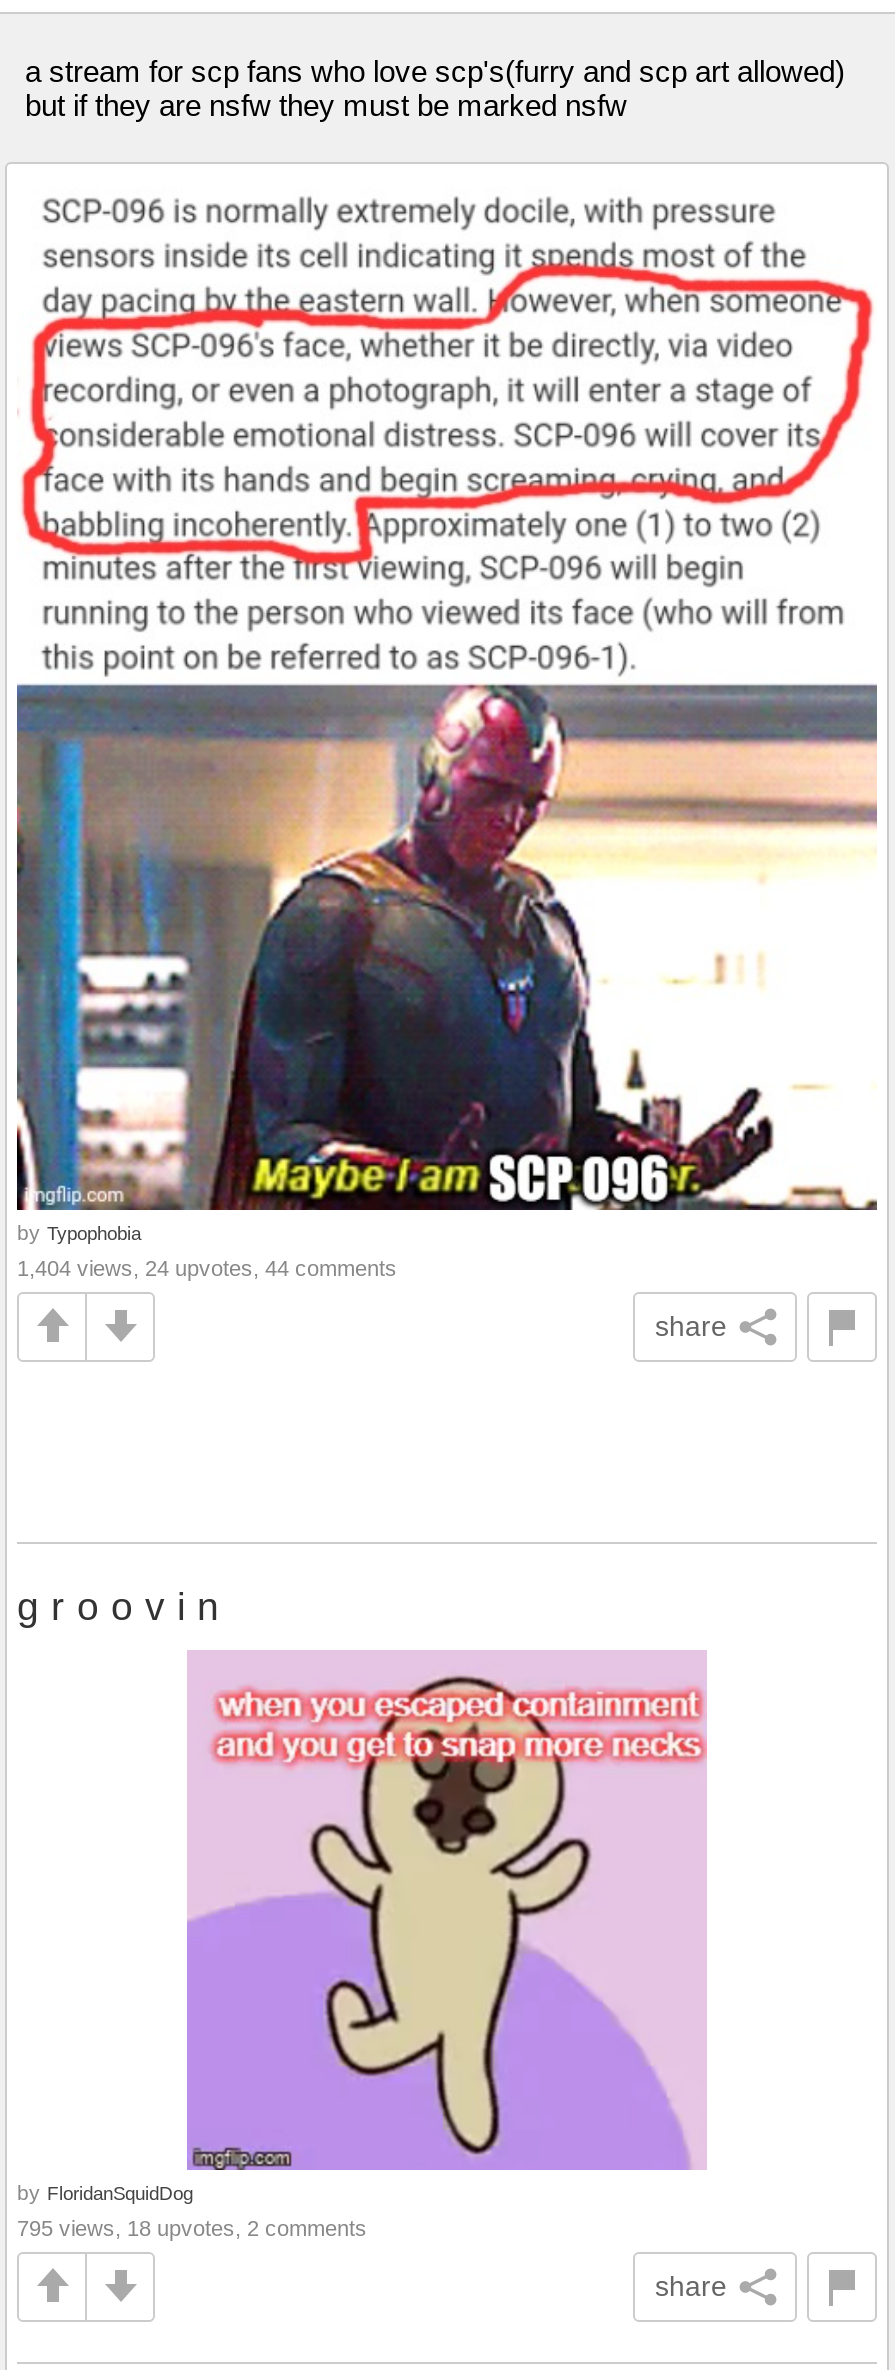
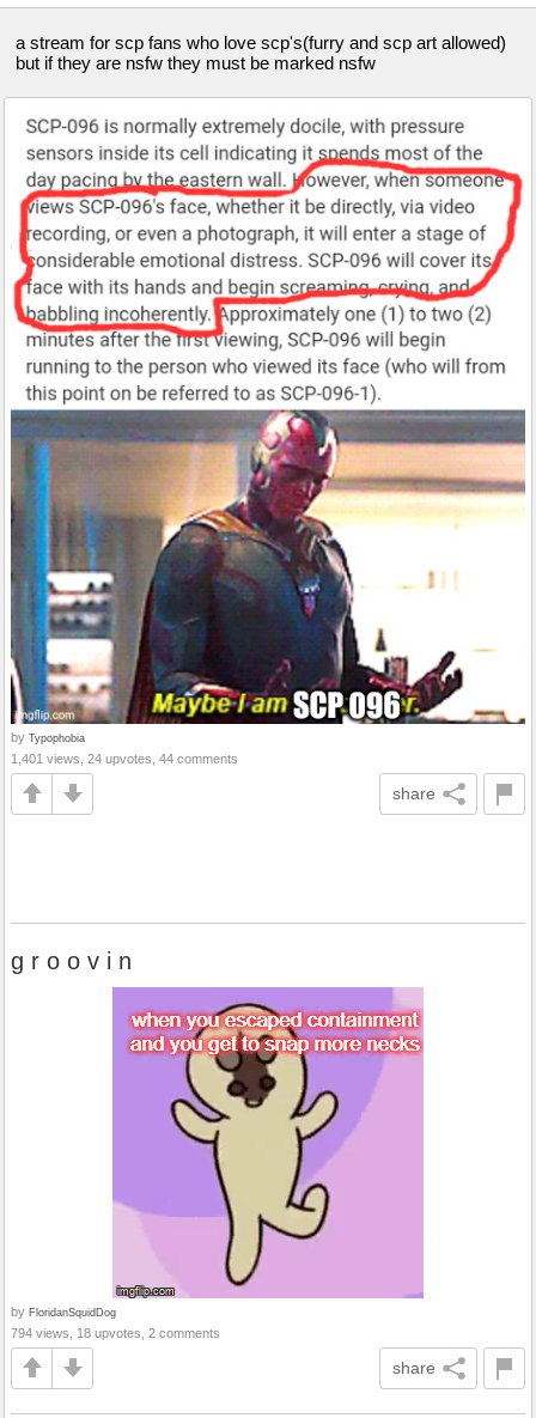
- 1,404 views, 24 upvotes, 44 comments
+ 1,401 views, 24 upvotes, 44 comments

- [image]
- 795 views, 18 upvotes, 2 comments
+ [image]
+ 794 views, 18 upvotes, 2 comments
